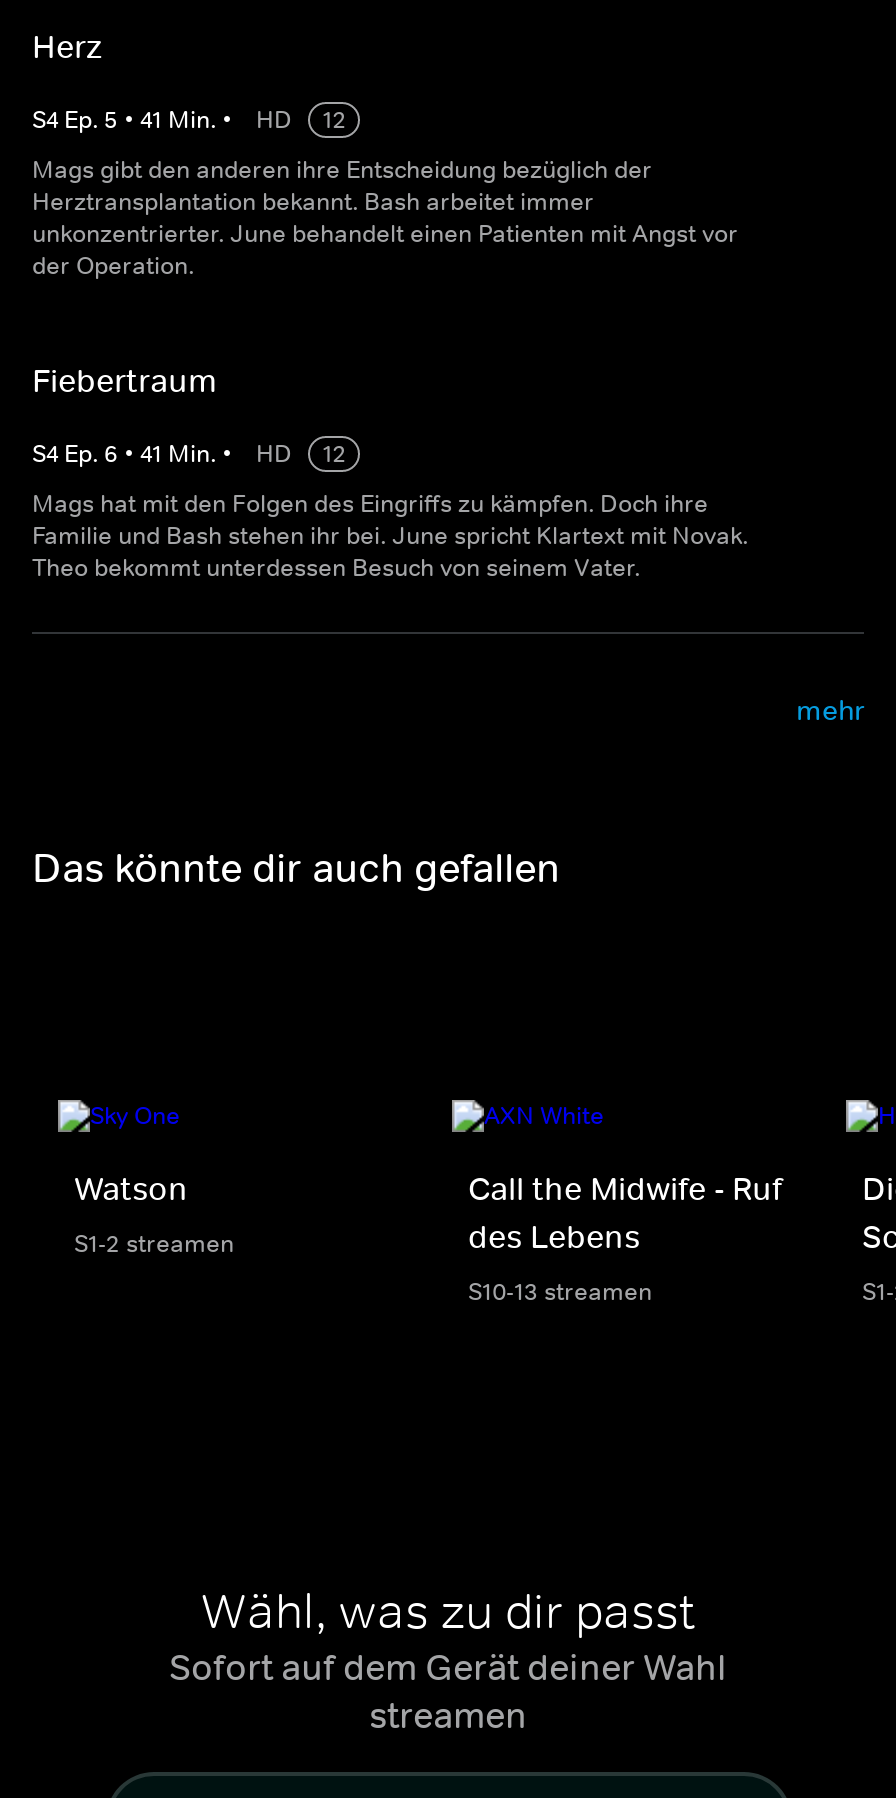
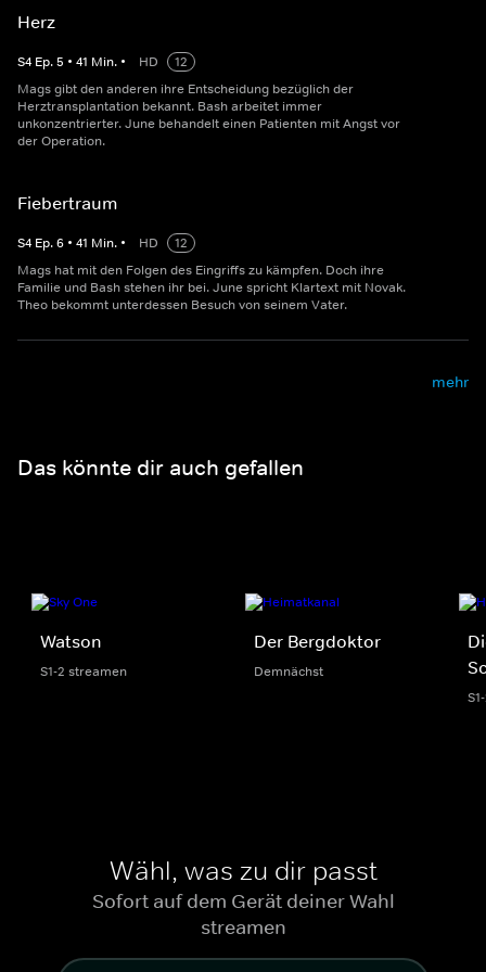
- Call the Midwife - Ruf
- des Lebens
+ Der Bergdoktor

- S10-13 streamen
+ Demnächst
